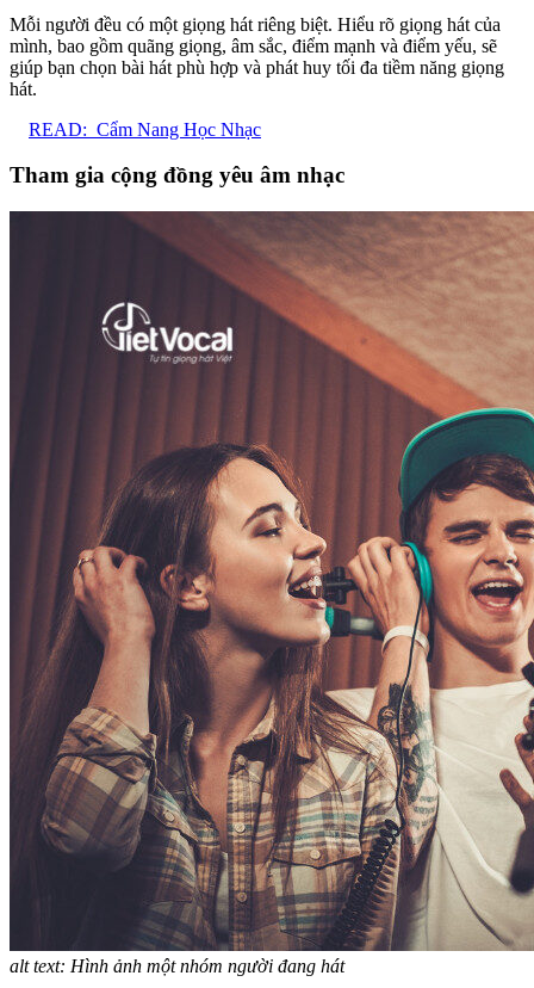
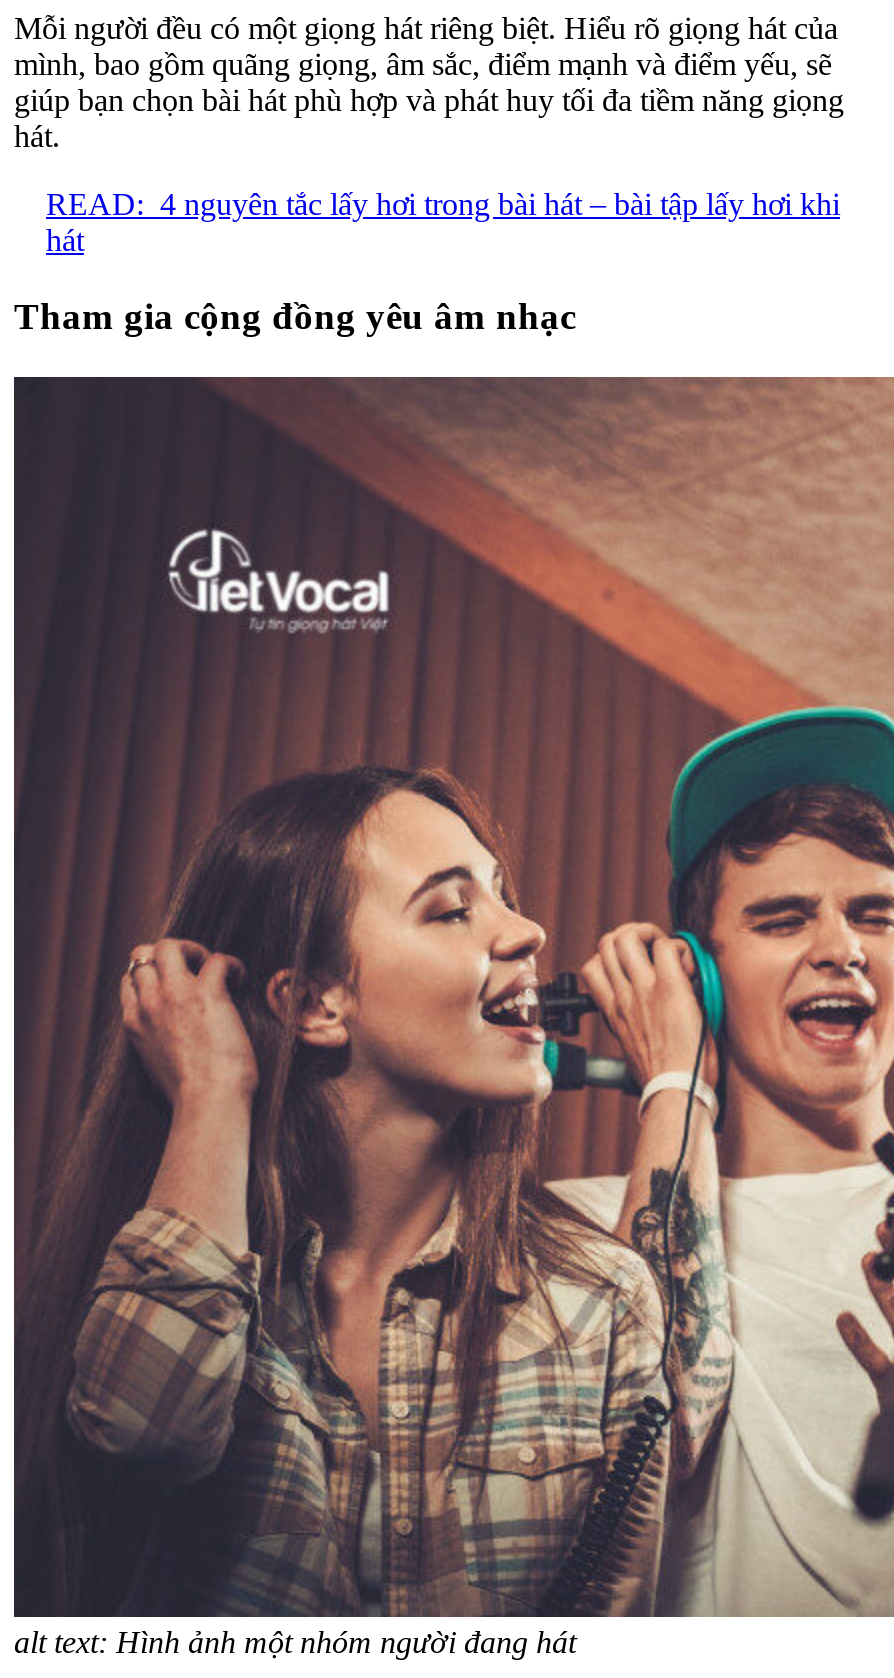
- READ: Cẩm Nang Học Nhạc
+ READ: 4 nguyên tắc lấy hơi trong bài hát – bài tập lấy hơi khi
+ hát
